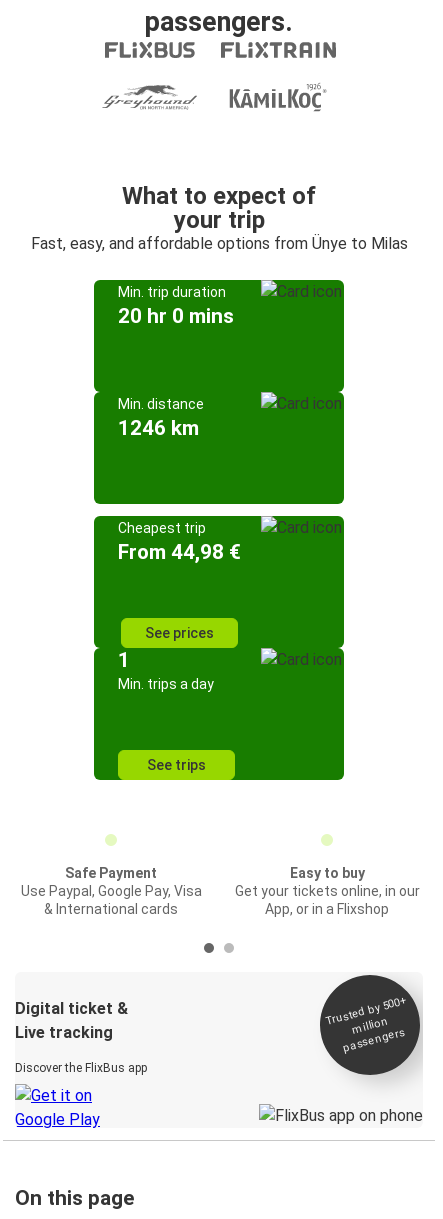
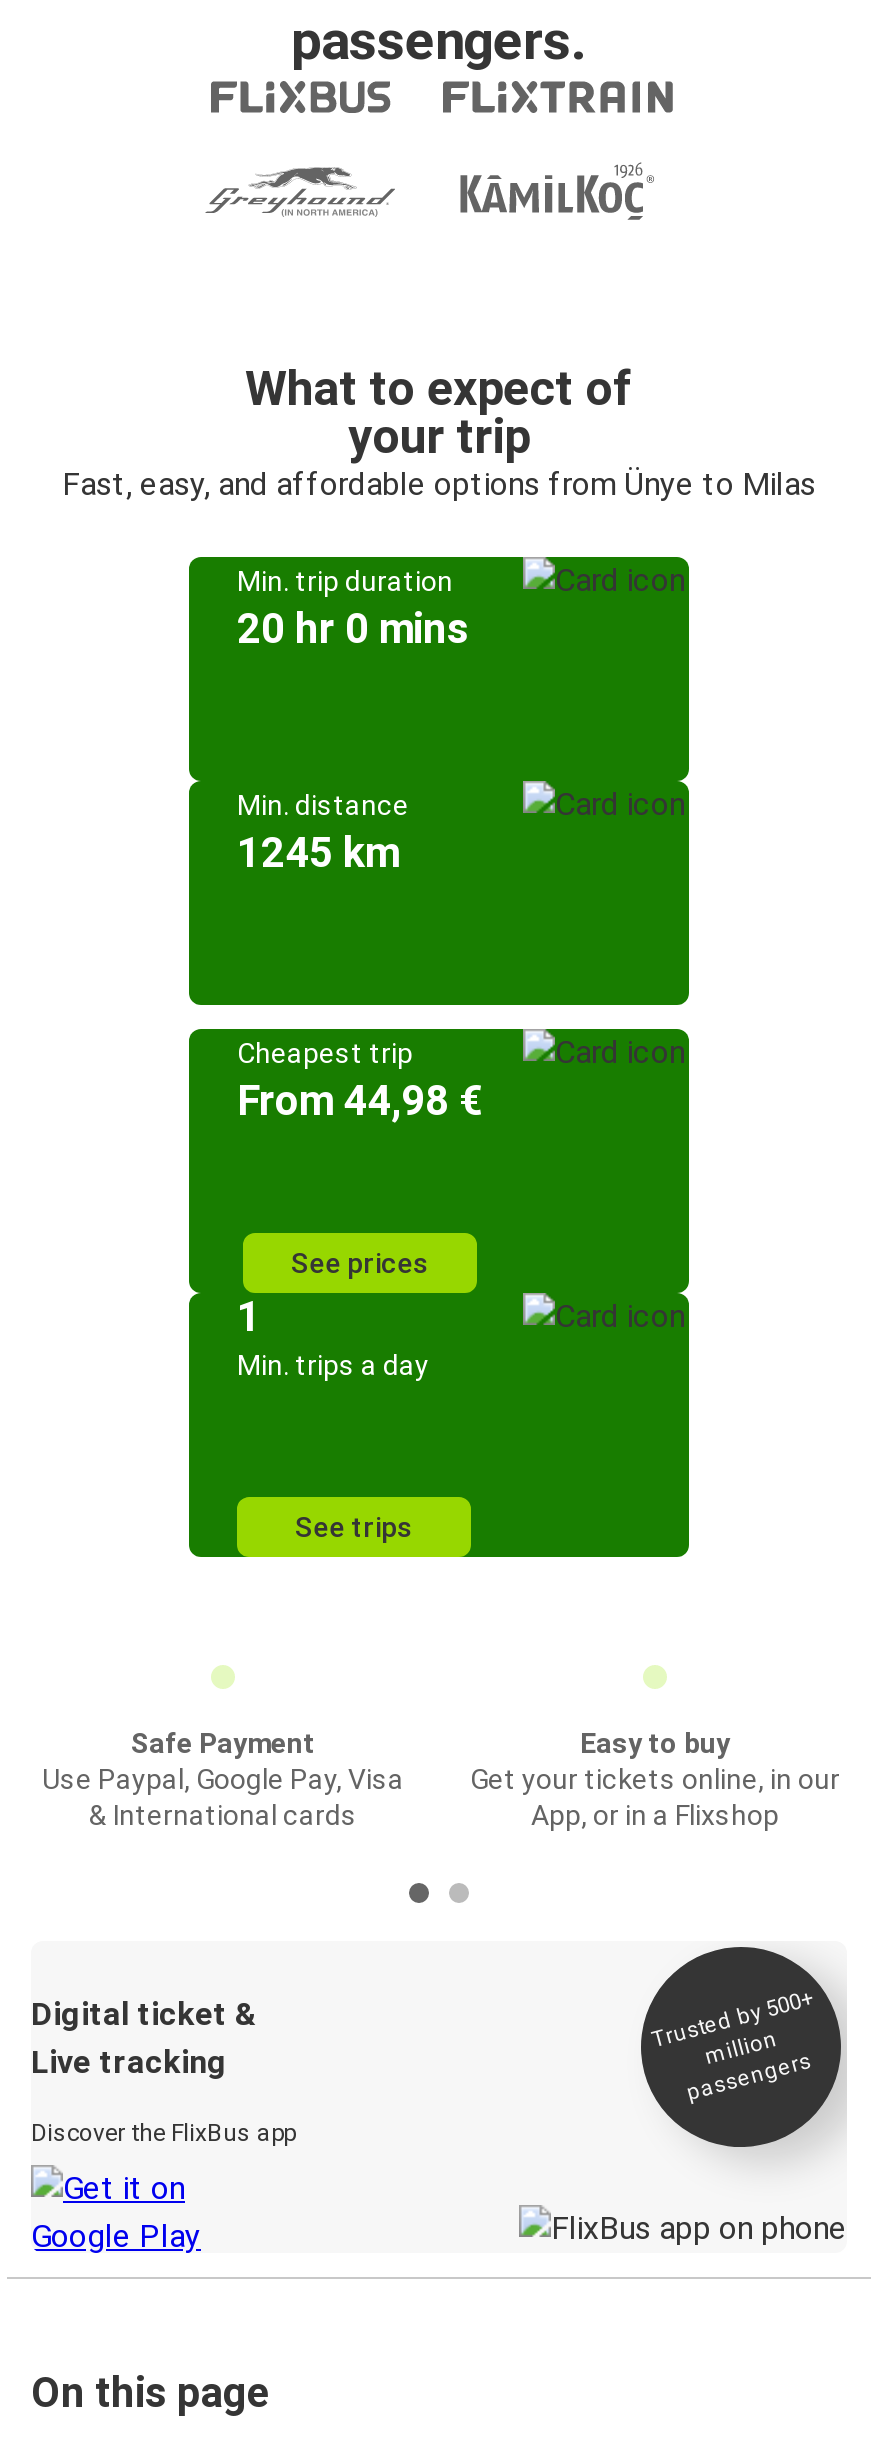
- 1246 km
+ 1245 km
